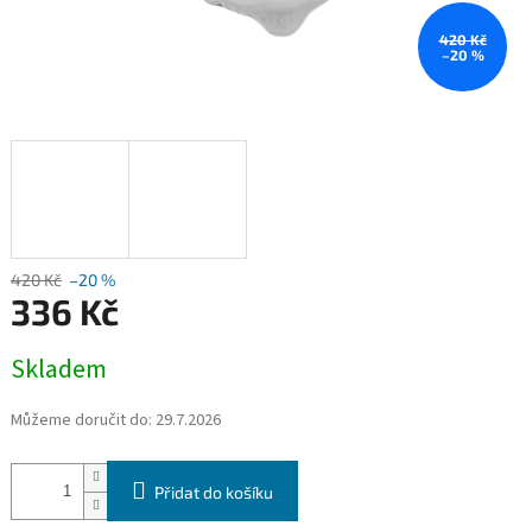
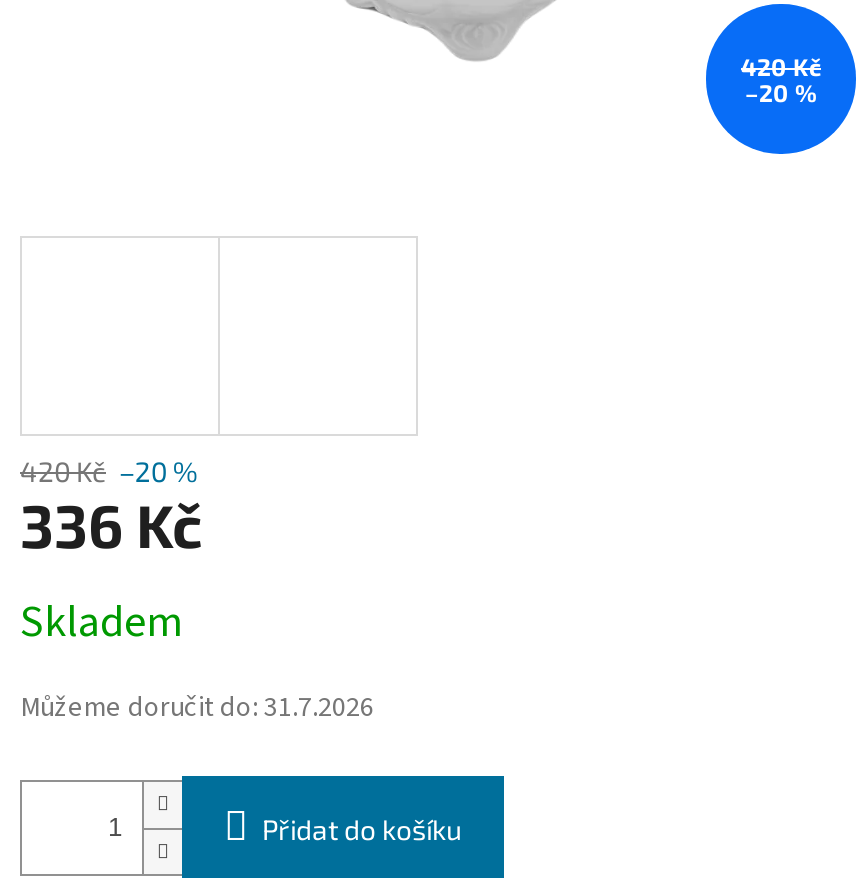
- Můžeme doručit do: 29.7.2026
+ Můžeme doručit do: 31.7.2026
